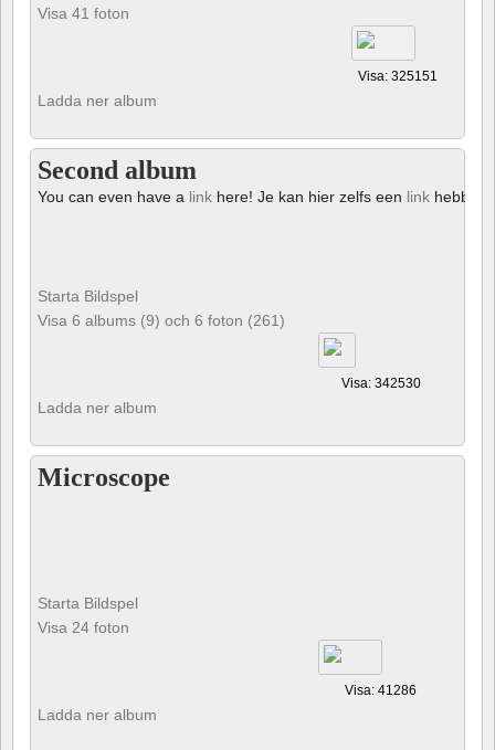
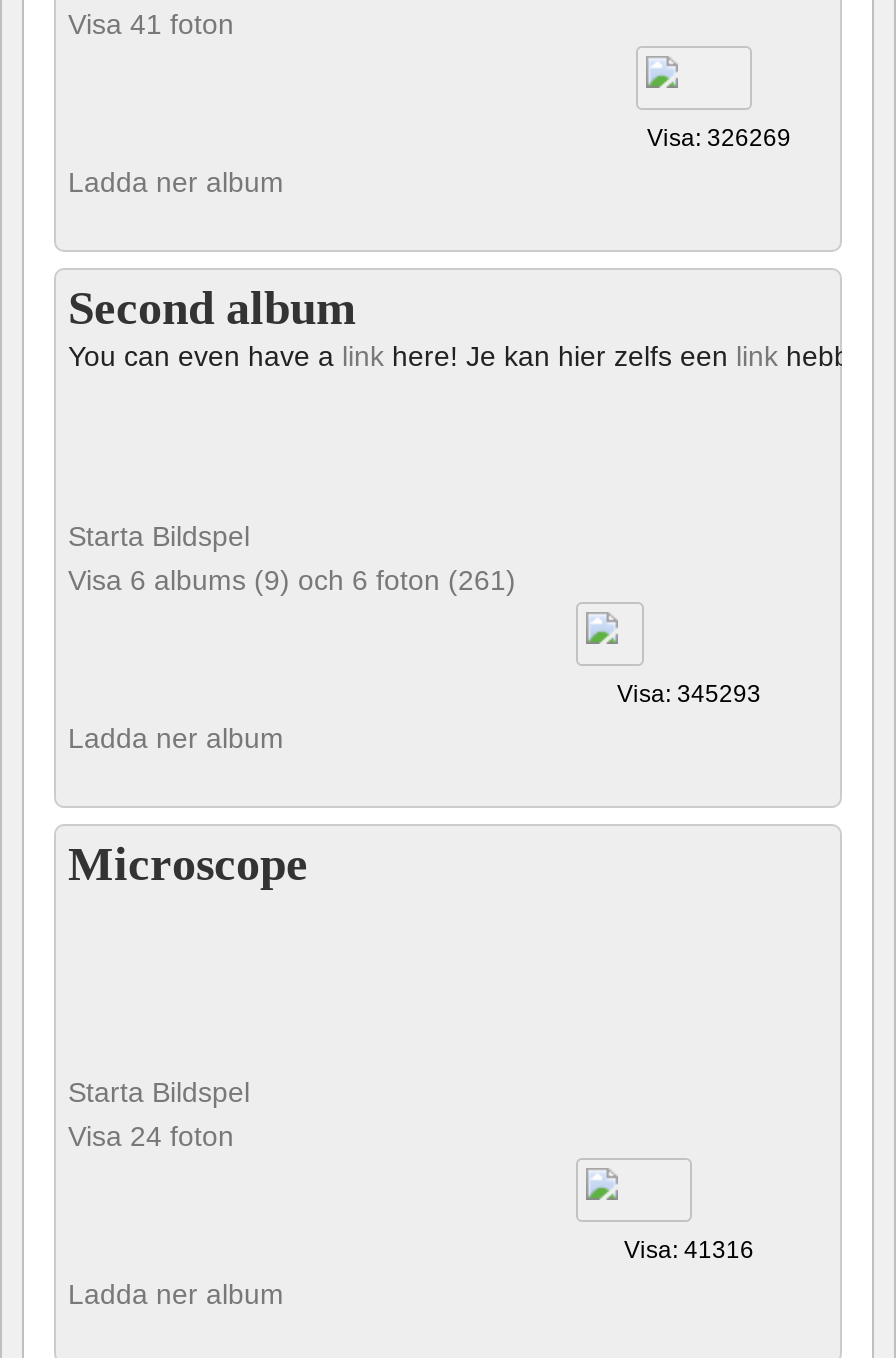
- Visa: 325151
+ Visa: 326269

- Visa: 342530
+ Visa: 345293

- Visa: 41286
+ Visa: 41316
